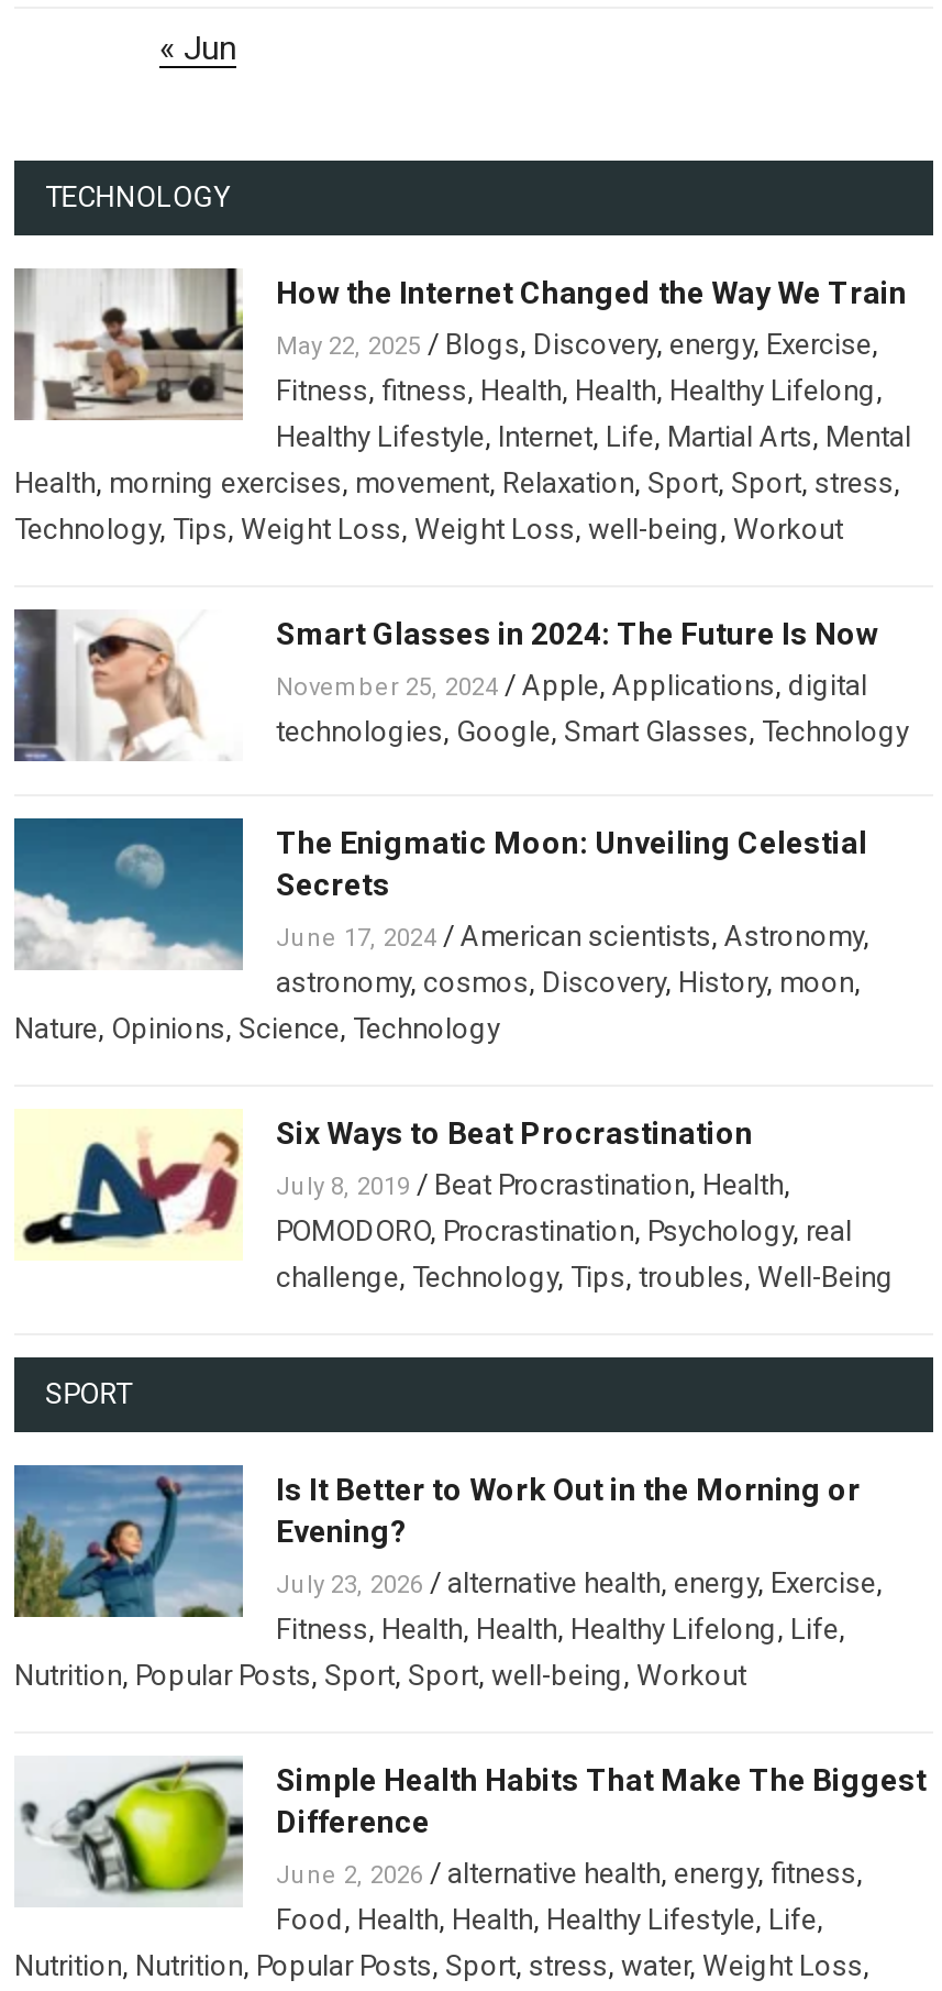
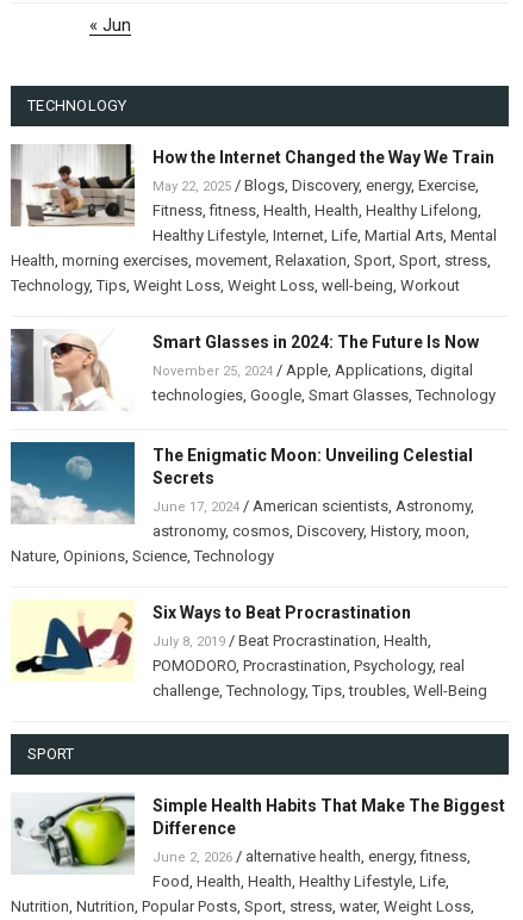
- [image]
- Is It Better to Work Out in the Morning or
- Evening?
- July 23, 2026 / alternative health, energy, Exercise,
- Fitness, Health, Health, Healthy Lifelong, Life,
- Nutrition, Popular Posts, Sport, Sport, well-being, Workout
